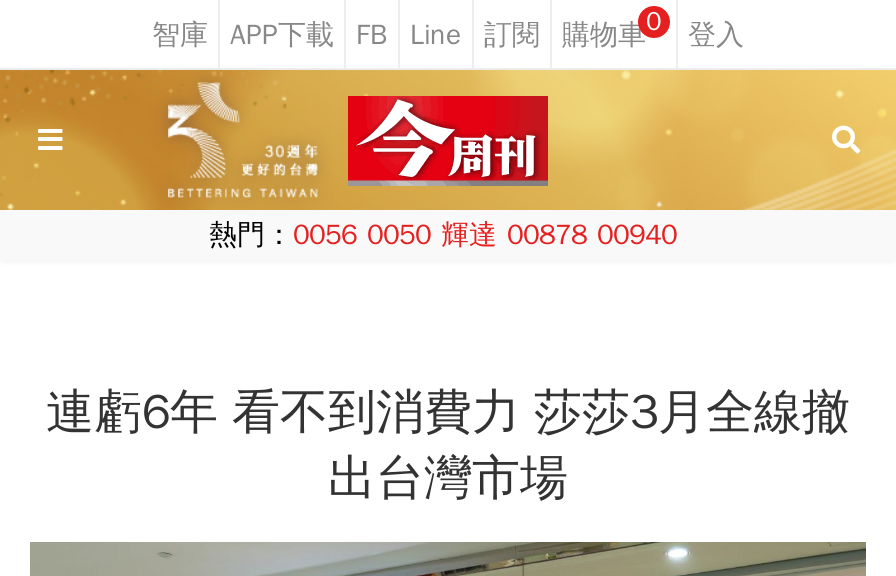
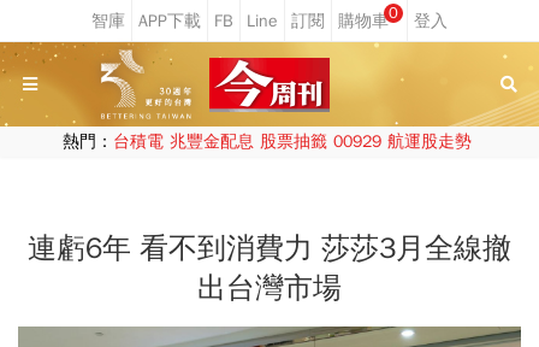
- 熱門：0056 0050 輝達 00878 00940
+ 熱門：台積電 兆豐金配息 股票抽籤 00929 航運股走勢
